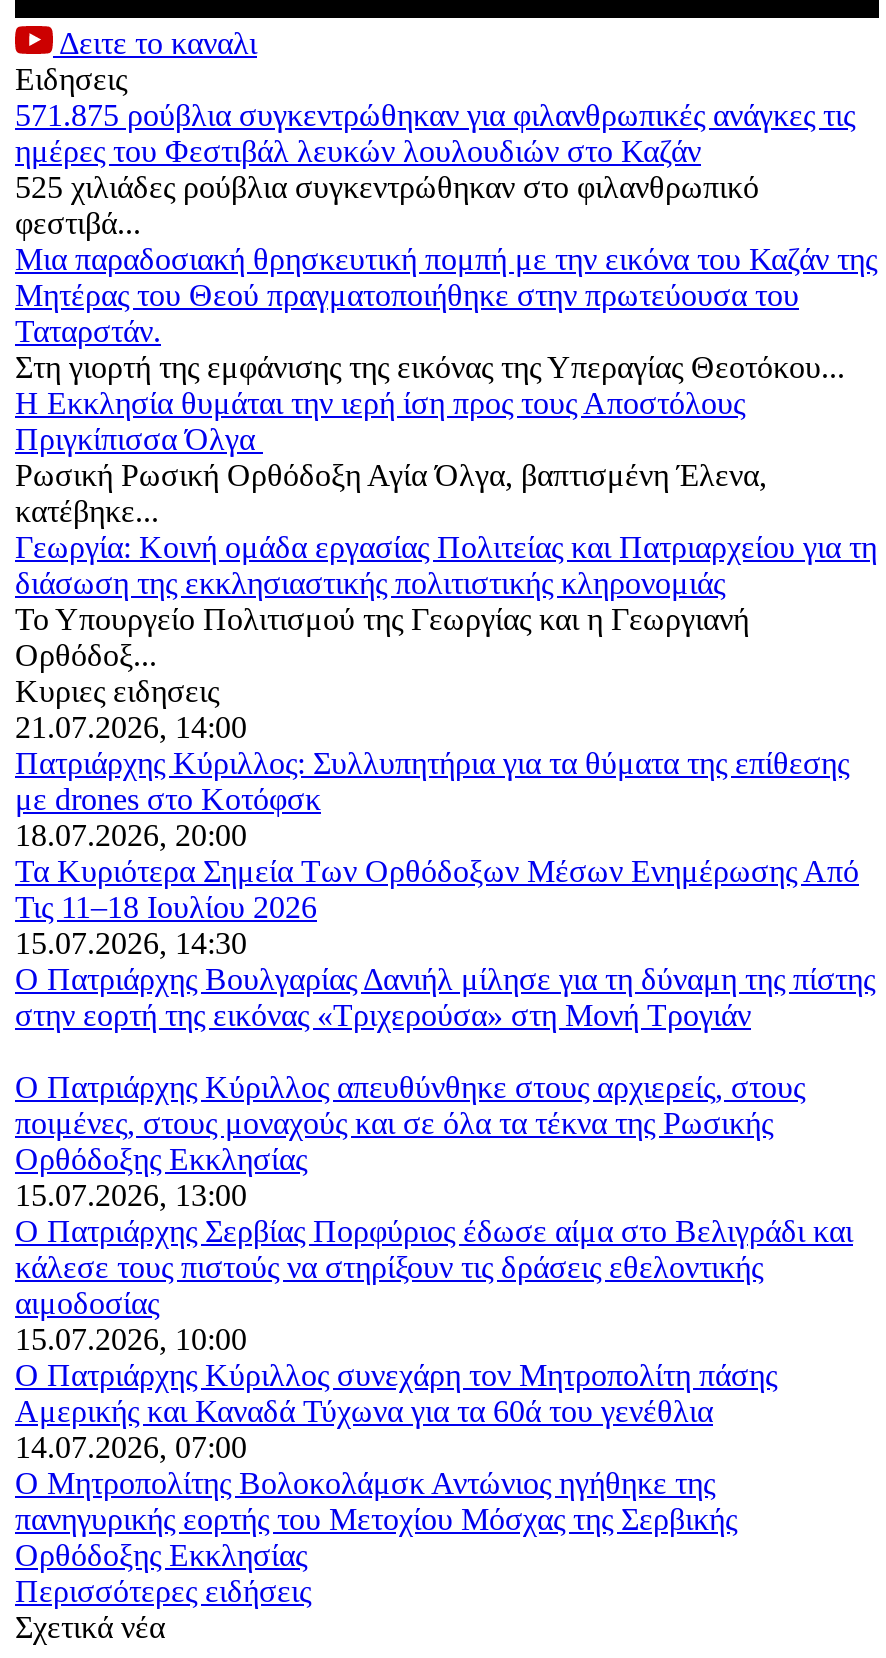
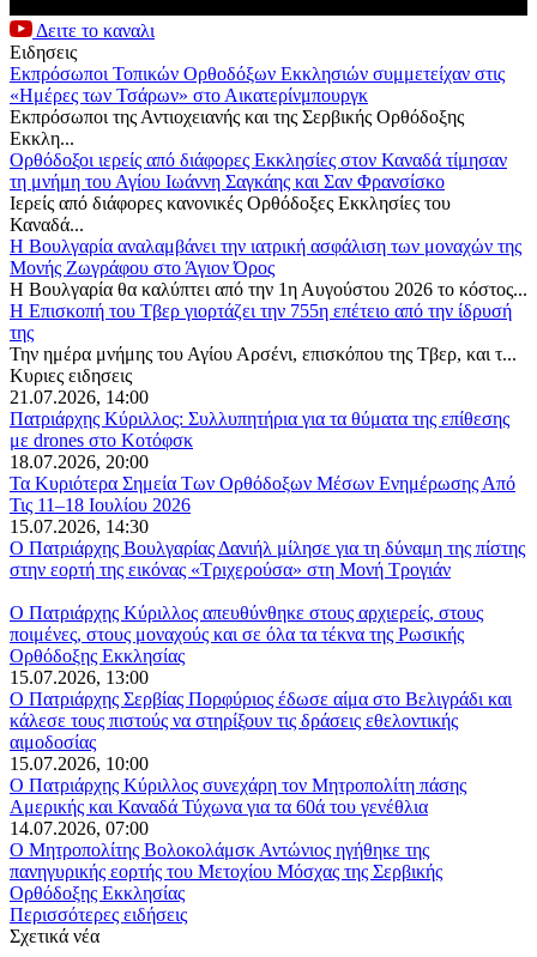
- 571.875 ρούβλια συγκεντρώθηκαν για φιλανθρωπικές ανάγκες τις
- ημέρες του Φεστιβάλ λευκών λουλουδιών στο Καζάν
- 525 χιλιάδες ρούβλια συγκεντρώθηκαν στο φιλανθρωπικό
- φεστιβά...
- Μια παραδοσιακή θρησκευτική πομπή με την εικόνα του Καζάν της
- Μητέρας του Θεού πραγματοποιήθηκε στην πρωτεύουσα του
- Ταταρστάν.
- Στη γιορτή της εμφάνισης της εικόνας της Υπεραγίας Θεοτόκου...
- Η Εκκλησία θυμάται την ιερή ίση προς τους Αποστόλους
- Πριγκίπισσα Όλγα
- Ρωσική Ρωσική Ορθόδοξη Αγία Όλγα, βαπτισμένη Έλενα,
- κατέβηκε...
- Γεωργία: Κοινή ομάδα εργασίας Πολιτείας και Πατριαρχείου για τη
- διάσωση της εκκλησιαστικής πολιτιστικής κληρονομιάς
- Το Υπουργείο Πολιτισμού της Γεωργίας και η Γεωργιανή
- Ορθόδοξ...
+ Εκπρόσωποι Τοπικών Ορθοδόξων Εκκλησιών συμμετείχαν στις
+ «Ημέρες των Τσάρων» στο Αικατερίνμπουργκ
+ Εκπρόσωποι της Αντιοχειανής και της Σερβικής Ορθόδοξης
+ Εκκλη...
+ Ορθόδοξοι ιερείς από διάφορες Εκκλησίες στον Καναδά τίμησαν
+ τη μνήμη του Αγίου Ιωάννη Σαγκάης και Σαν Φρανσίσκο
+ Ιερείς από διάφορες κανονικές Ορθόδοξες Εκκλησίες του
+ Καναδά...
+ Η Βουλγαρία αναλαμβάνει την ιατρική ασφάλιση των μοναχών της
+ Μονής Ζωγράφου στο Άγιον Όρος
+ Η Βουλγαρία θα καλύπτει από την 1η Αυγούστου 2026 το κόστος...
+ Η Επισκοπή του Τβερ γιορτάζει την 755η επέτειο από την ίδρυσή
+ της
+ Την ημέρα μνήμης του Αγίου Αρσένι, επισκόπου της Τβερ, και τ...
